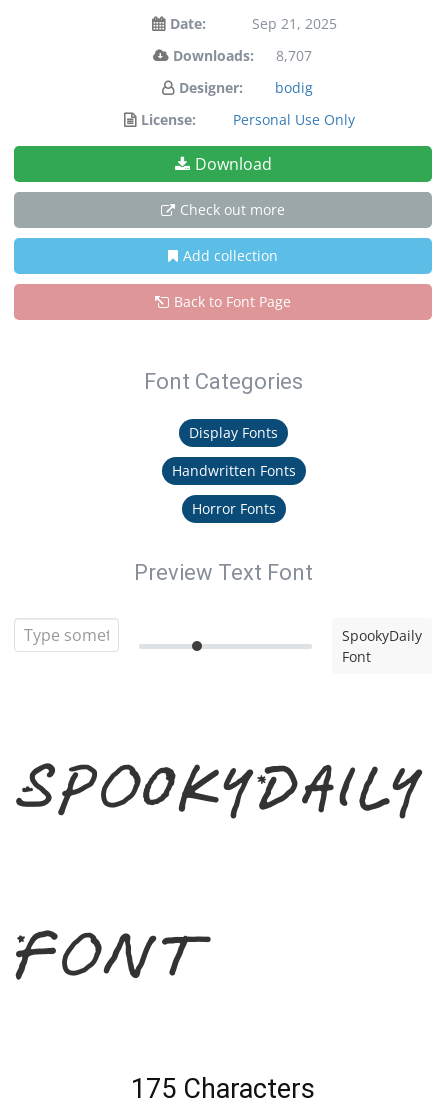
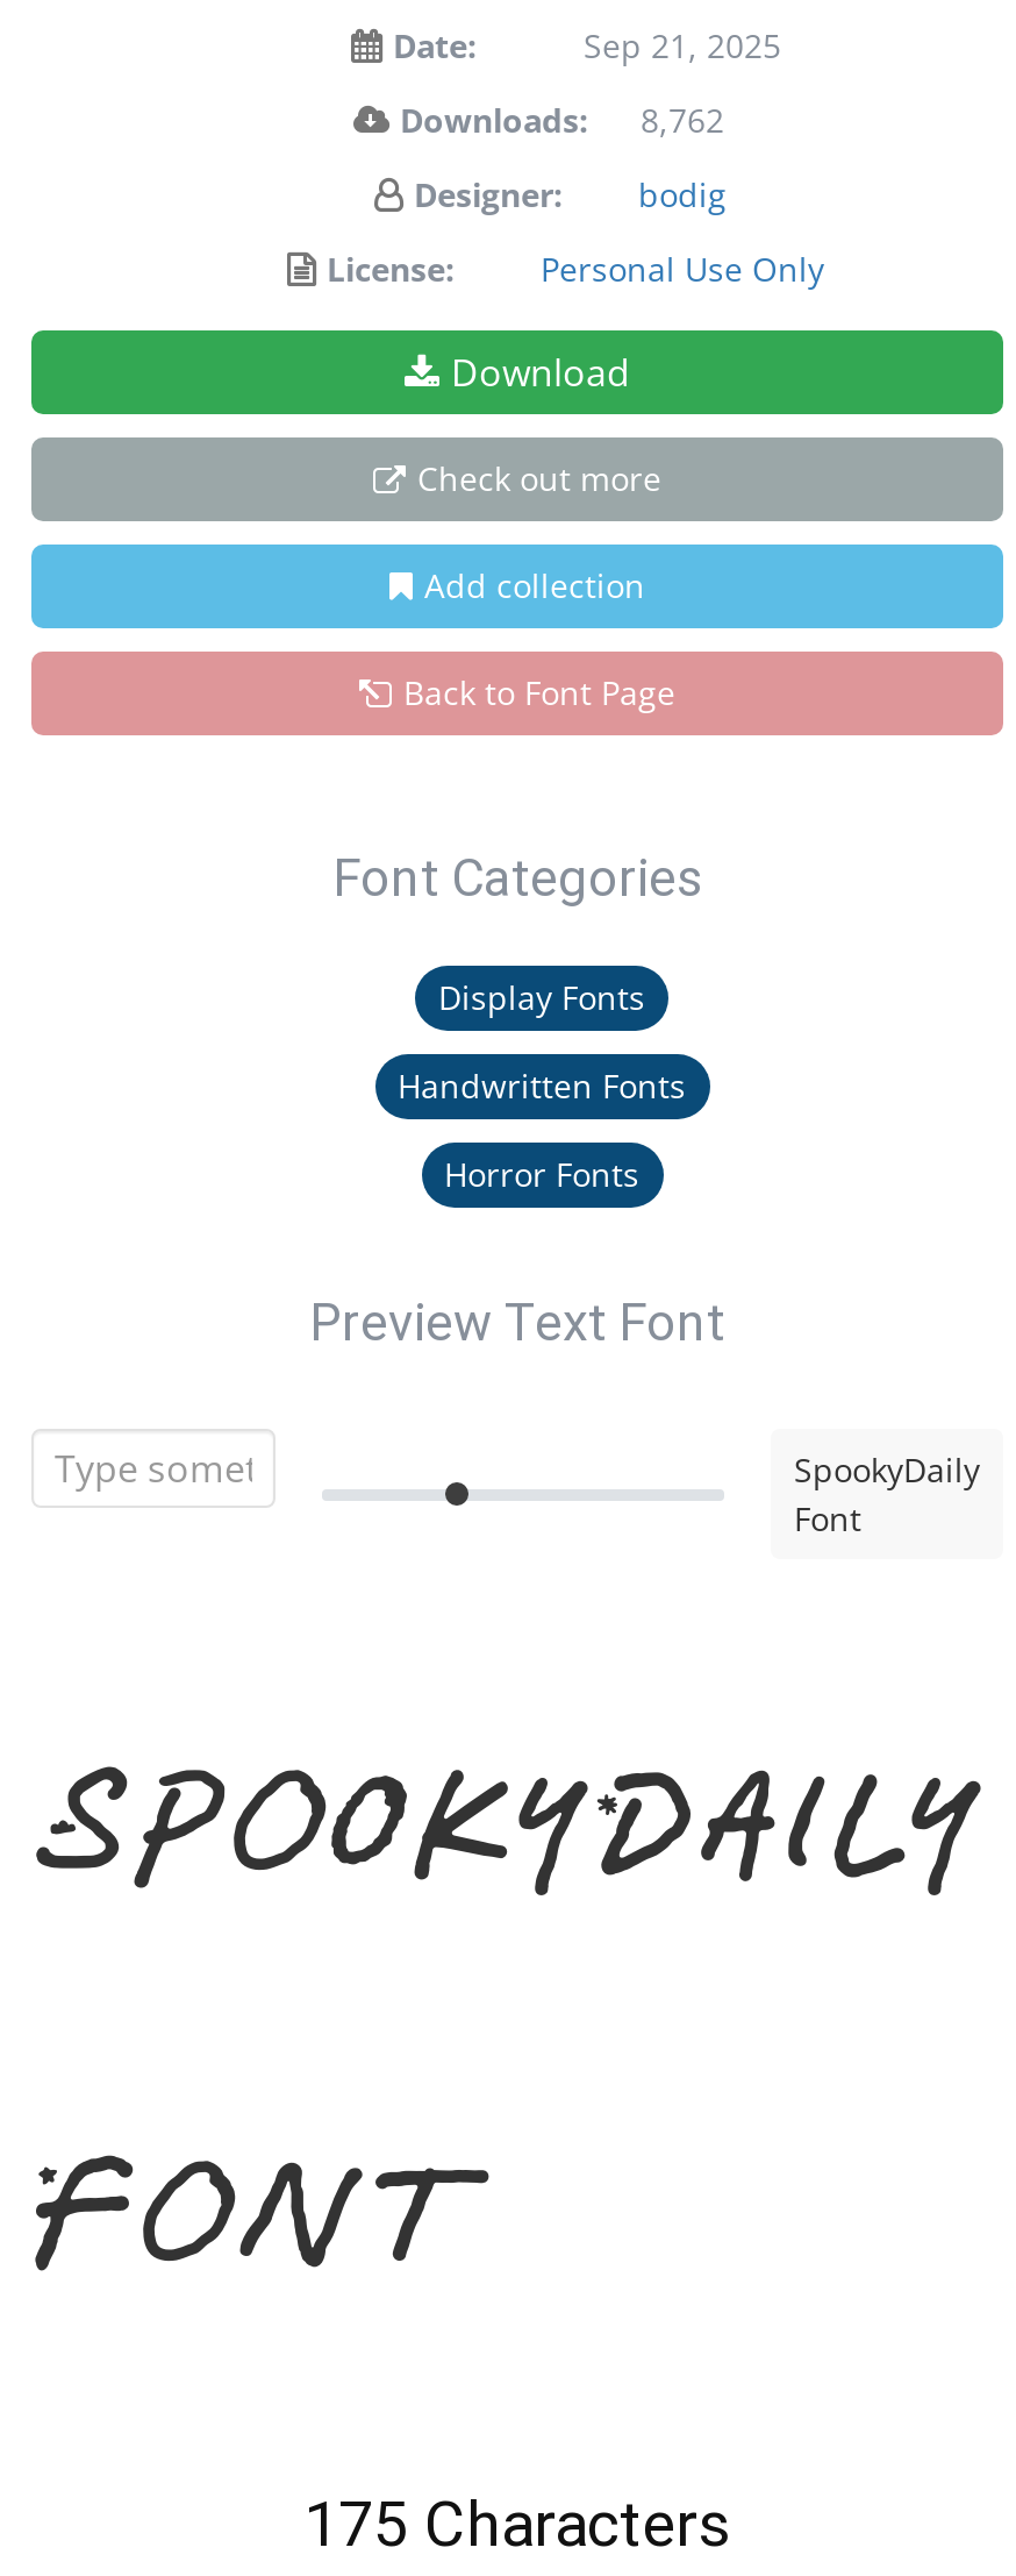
- Downloads: 8,707
+ Downloads: 8,762
